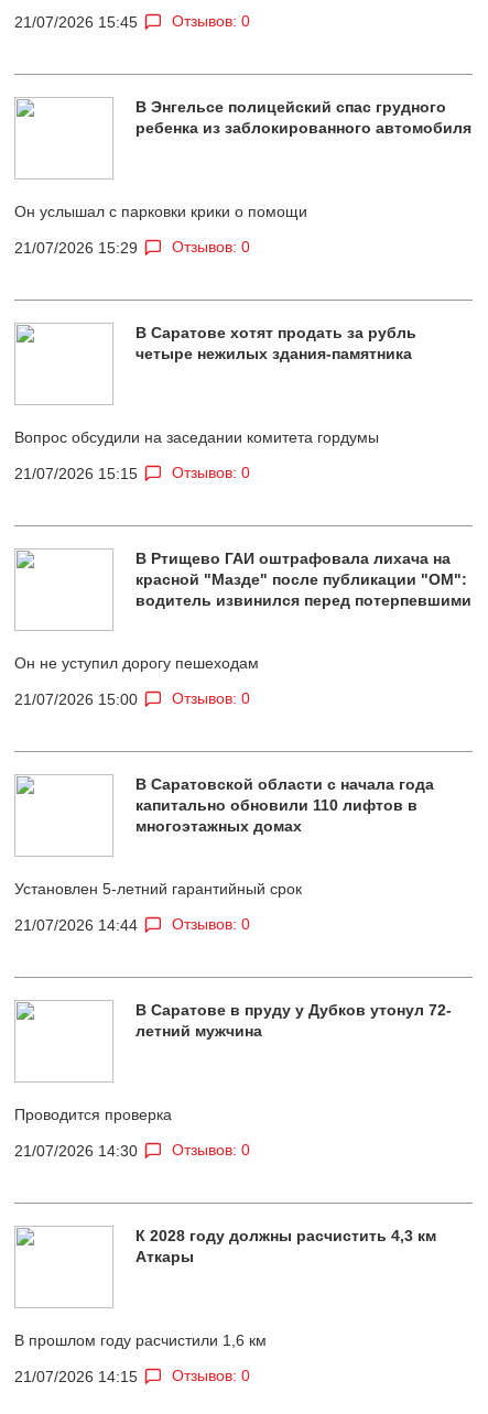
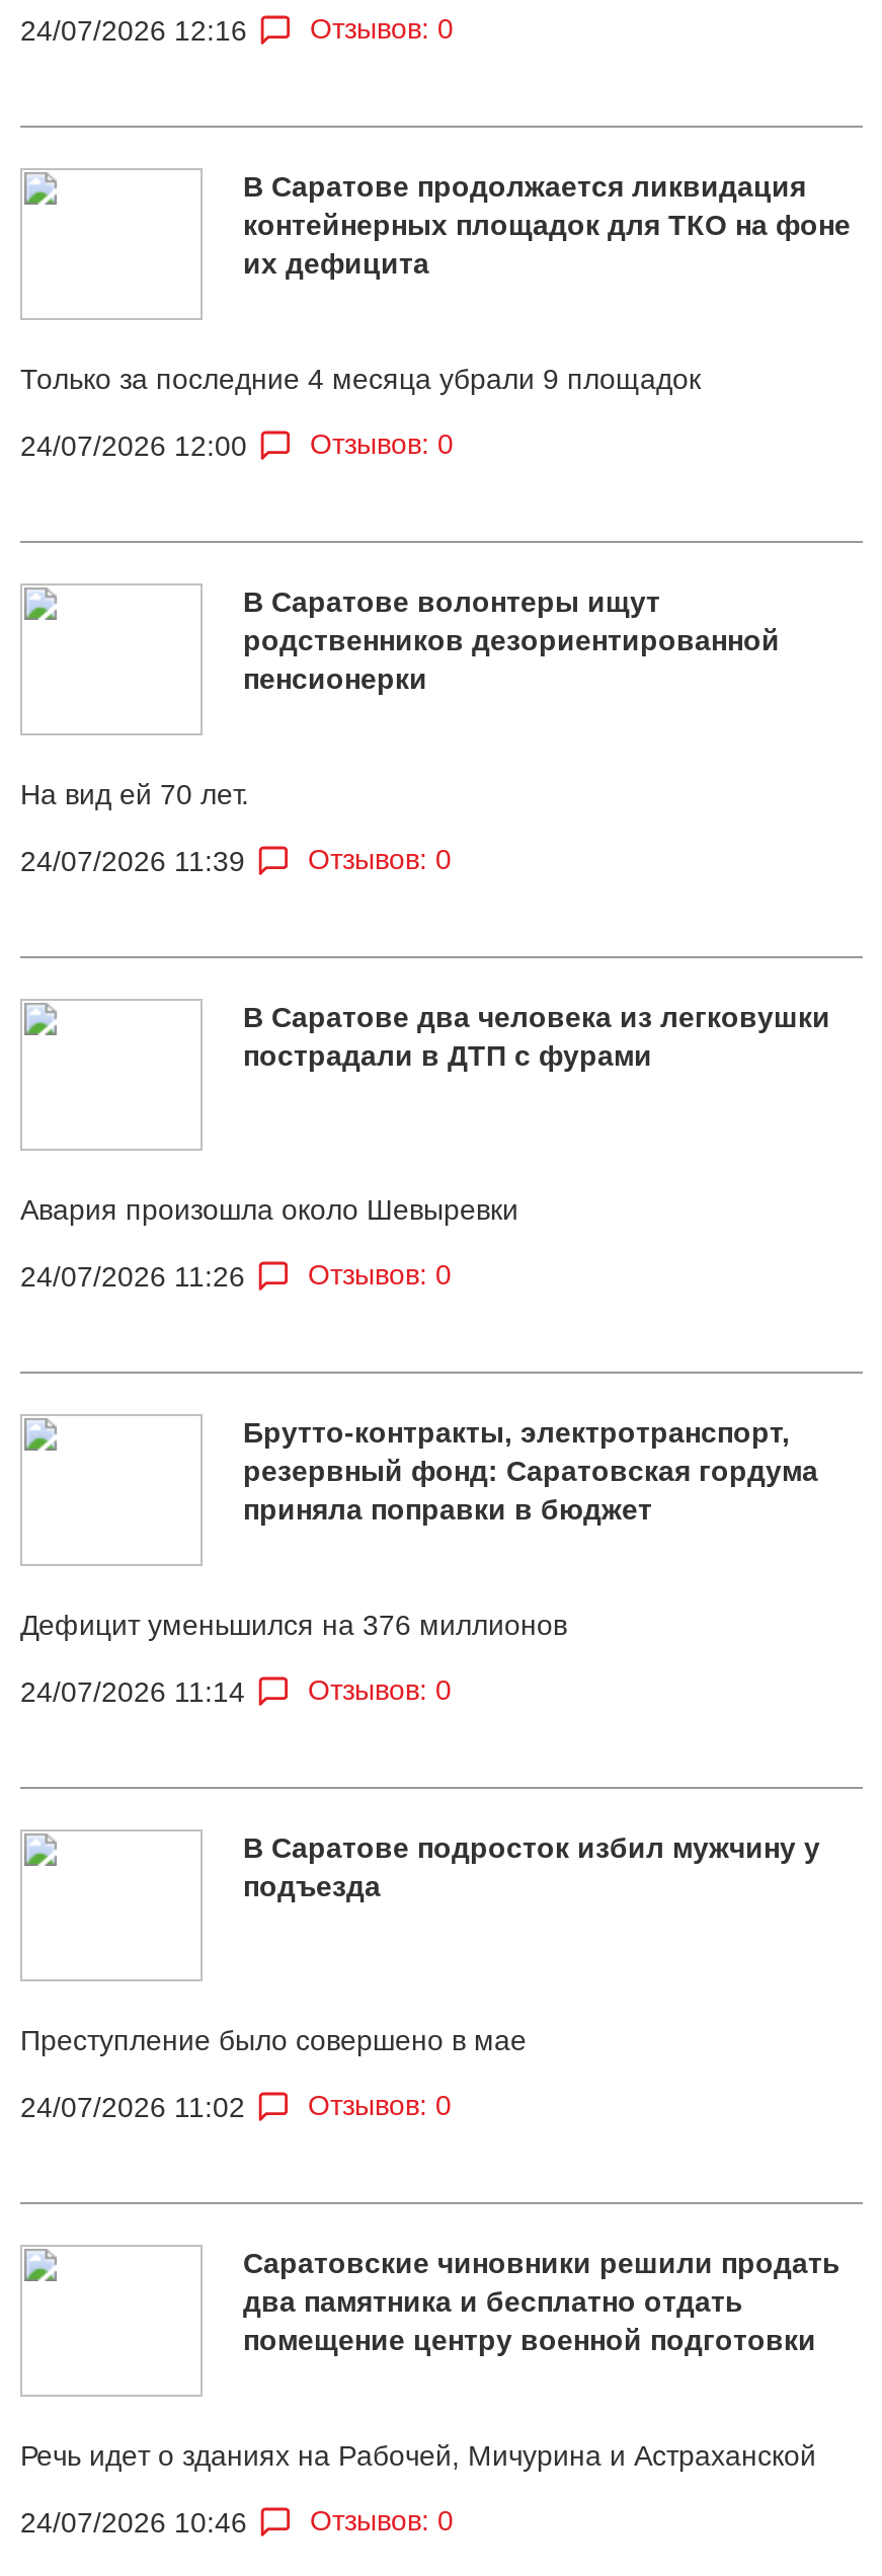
- 21/07/2026 15:45 Отзывов: 0
+ 24/07/2026 12:16 Отзывов: 0

- В Энгельсе полицейский спас грудного
- ребенка из заблокированного автомобиля
+ В Саратове продолжается ликвидация
+ контейнерных площадок для ТКО на фоне
+ их дефицита

- Он услышал с парковки крики о помощи
+ Только за последние 4 месяца убрали 9 площадок

- 21/07/2026 15:29 Отзывов: 0
+ 24/07/2026 12:00 Отзывов: 0

- В Саратове хотят продать за рубль
- четыре нежилых здания-памятника
+ В Саратове волонтеры ищут
+ родственников дезориентированной
+ пенсионерки

- Вопрос обсудили на заседании комитета гордумы
+ На вид ей 70 лет.

- 21/07/2026 15:15 Отзывов: 0
+ 24/07/2026 11:39 Отзывов: 0

- В Ртищево ГАИ оштрафовала лихача на
- красной "Мазде" после публикации "ОМ":
- водитель извинился перед потерпевшими
+ В Саратове два человека из легковушки
+ пострадали в ДТП с фурами

- Он не уступил дорогу пешеходам
+ Авария произошла около Шевыревки

- 21/07/2026 15:00 Отзывов: 0
+ 24/07/2026 11:26 Отзывов: 0

- В Саратовской области с начала года
- капитально обновили 110 лифтов в
- многоэтажных домах
+ Брутто-контракты, электротранспорт,
+ резервный фонд: Саратовская гордума
+ приняла поправки в бюджет

- Установлен 5-летний гарантийный срок
+ Дефицит уменьшился на 376 миллионов

- 21/07/2026 14:44 Отзывов: 0
+ 24/07/2026 11:14 Отзывов: 0

- В Саратове в пруду у Дубков утонул 72-
- летний мужчина
+ В Саратове подросток избил мужчину у
+ подъезда

- Проводится проверка
+ Преступление было совершено в мае

- 21/07/2026 14:30 Отзывов: 0
+ 24/07/2026 11:02 Отзывов: 0

- К 2028 году должны расчистить 4,3 км
- Аткары
+ Саратовские чиновники решили продать
+ два памятника и бесплатно отдать
+ помещение центру военной подготовки

- В прошлом году расчистили 1,6 км
+ Речь идет о зданиях на Рабочей, Мичурина и Астраханской

- 21/07/2026 14:15 Отзывов: 0
+ 24/07/2026 10:46 Отзывов: 0
